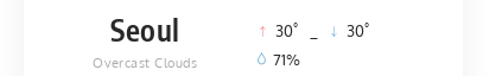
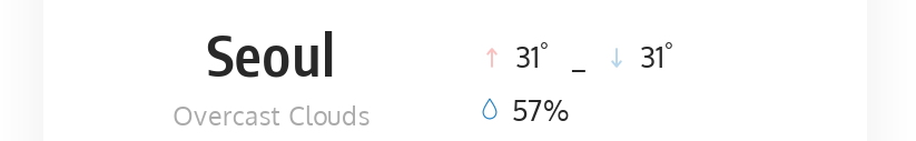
- 30°
+ 31°

- 30°
+ 31°

- 71%
+ 57%
